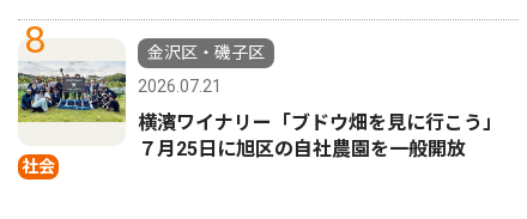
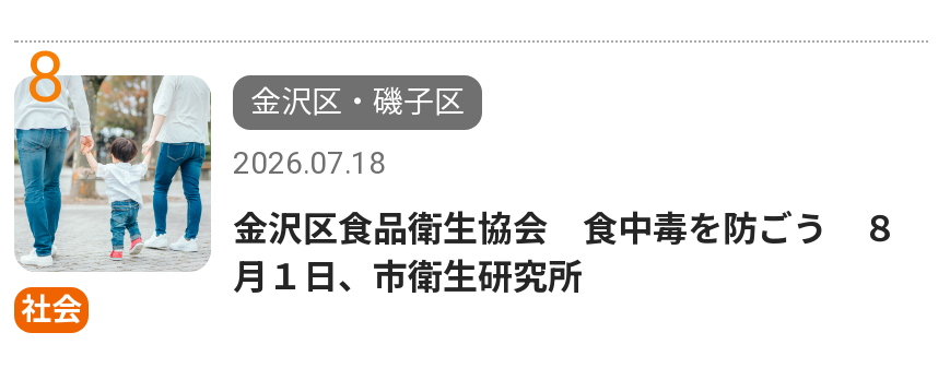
- [image]
- 2026.07.21
+ [image]
+ 2026.07.18

- 横濱ワイナリー「ブドウ畑を見に行こう」
- ７月25日に旭区の自社農園を一般開放
+ 金沢区食品衛生協会 食中毒を防ごう ８
+ 月１日、市衛生研究所
